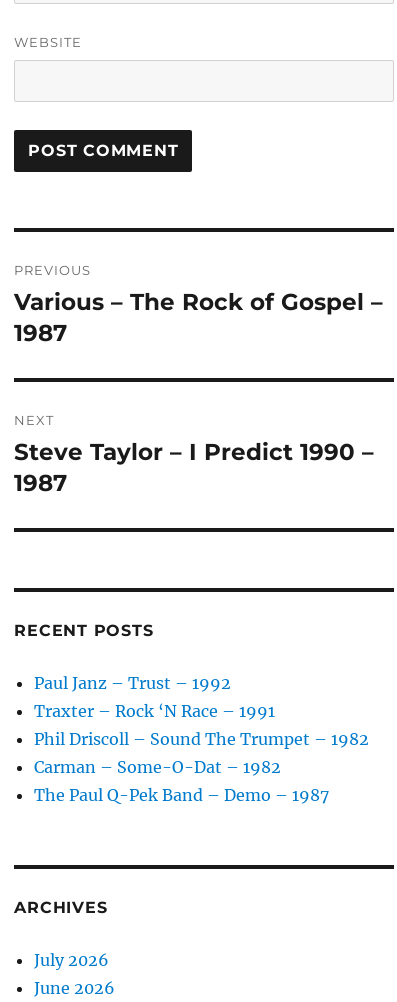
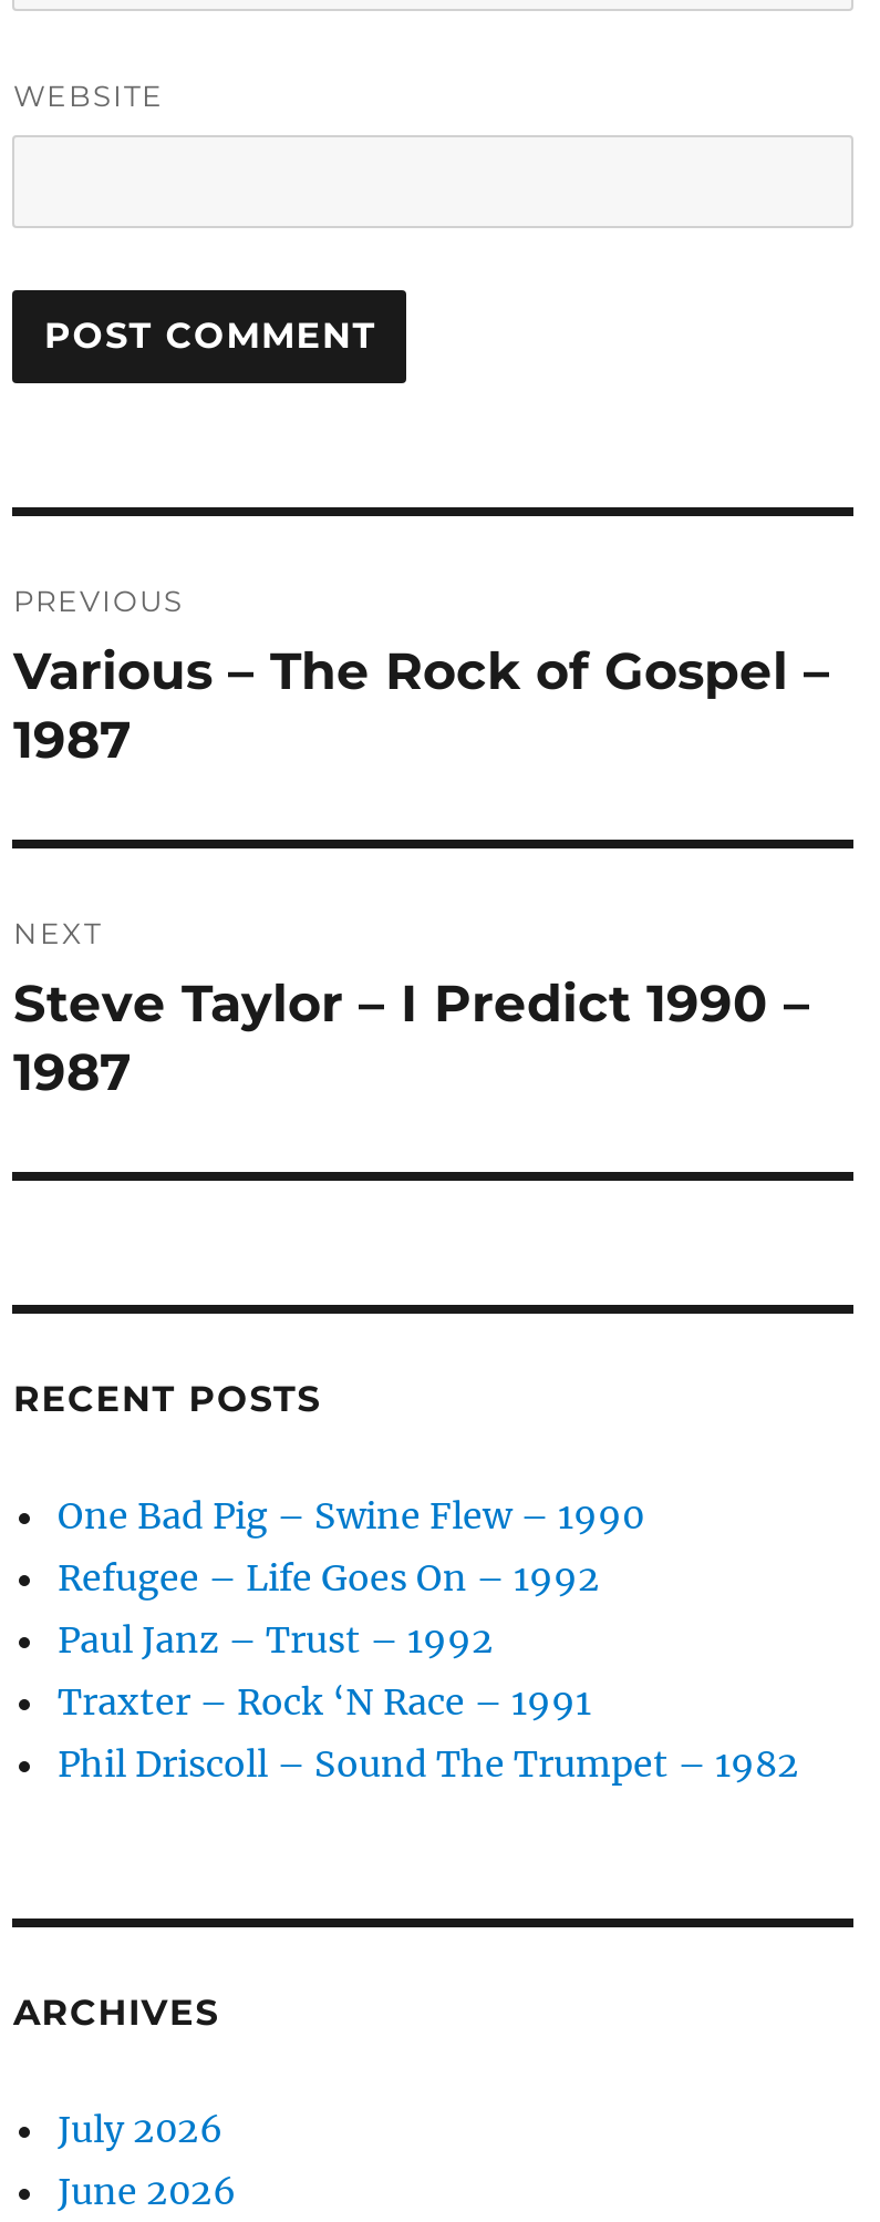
+ One Bad Pig – Swine Flew – 1990
+ Refugee – Life Goes On – 1992

moved down: Paul Janz – Trust – 1992 | Traxter – Rock ‘N Race – 1991 | Phil Driscoll – Sound The Trumpet – 1982

- Carman – Some-O-Dat – 1982
- The Paul Q-Pek Band – Demo – 1987
